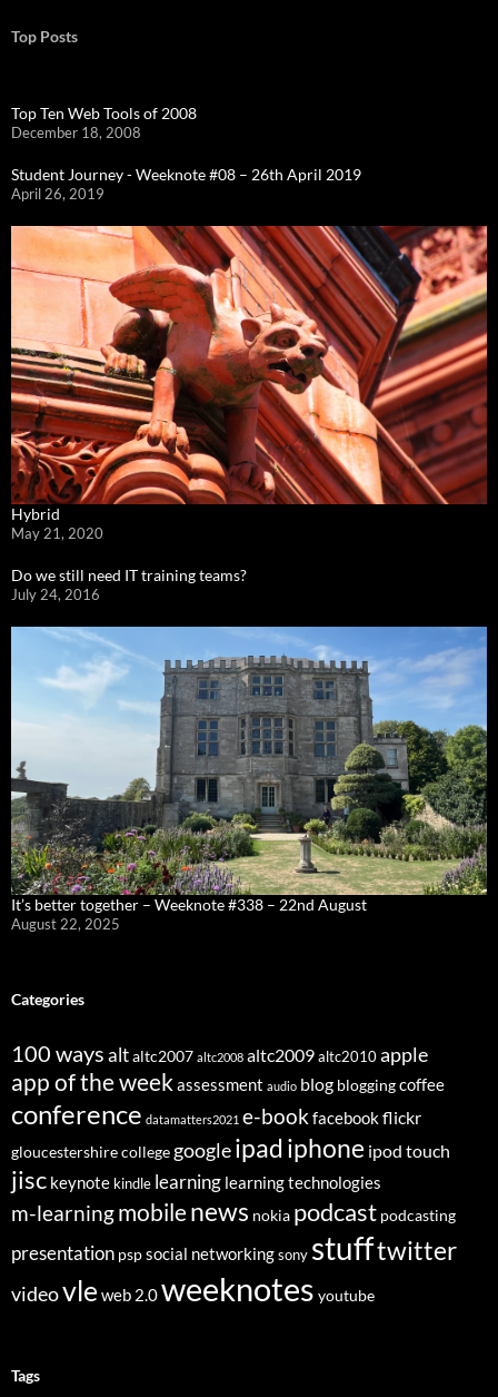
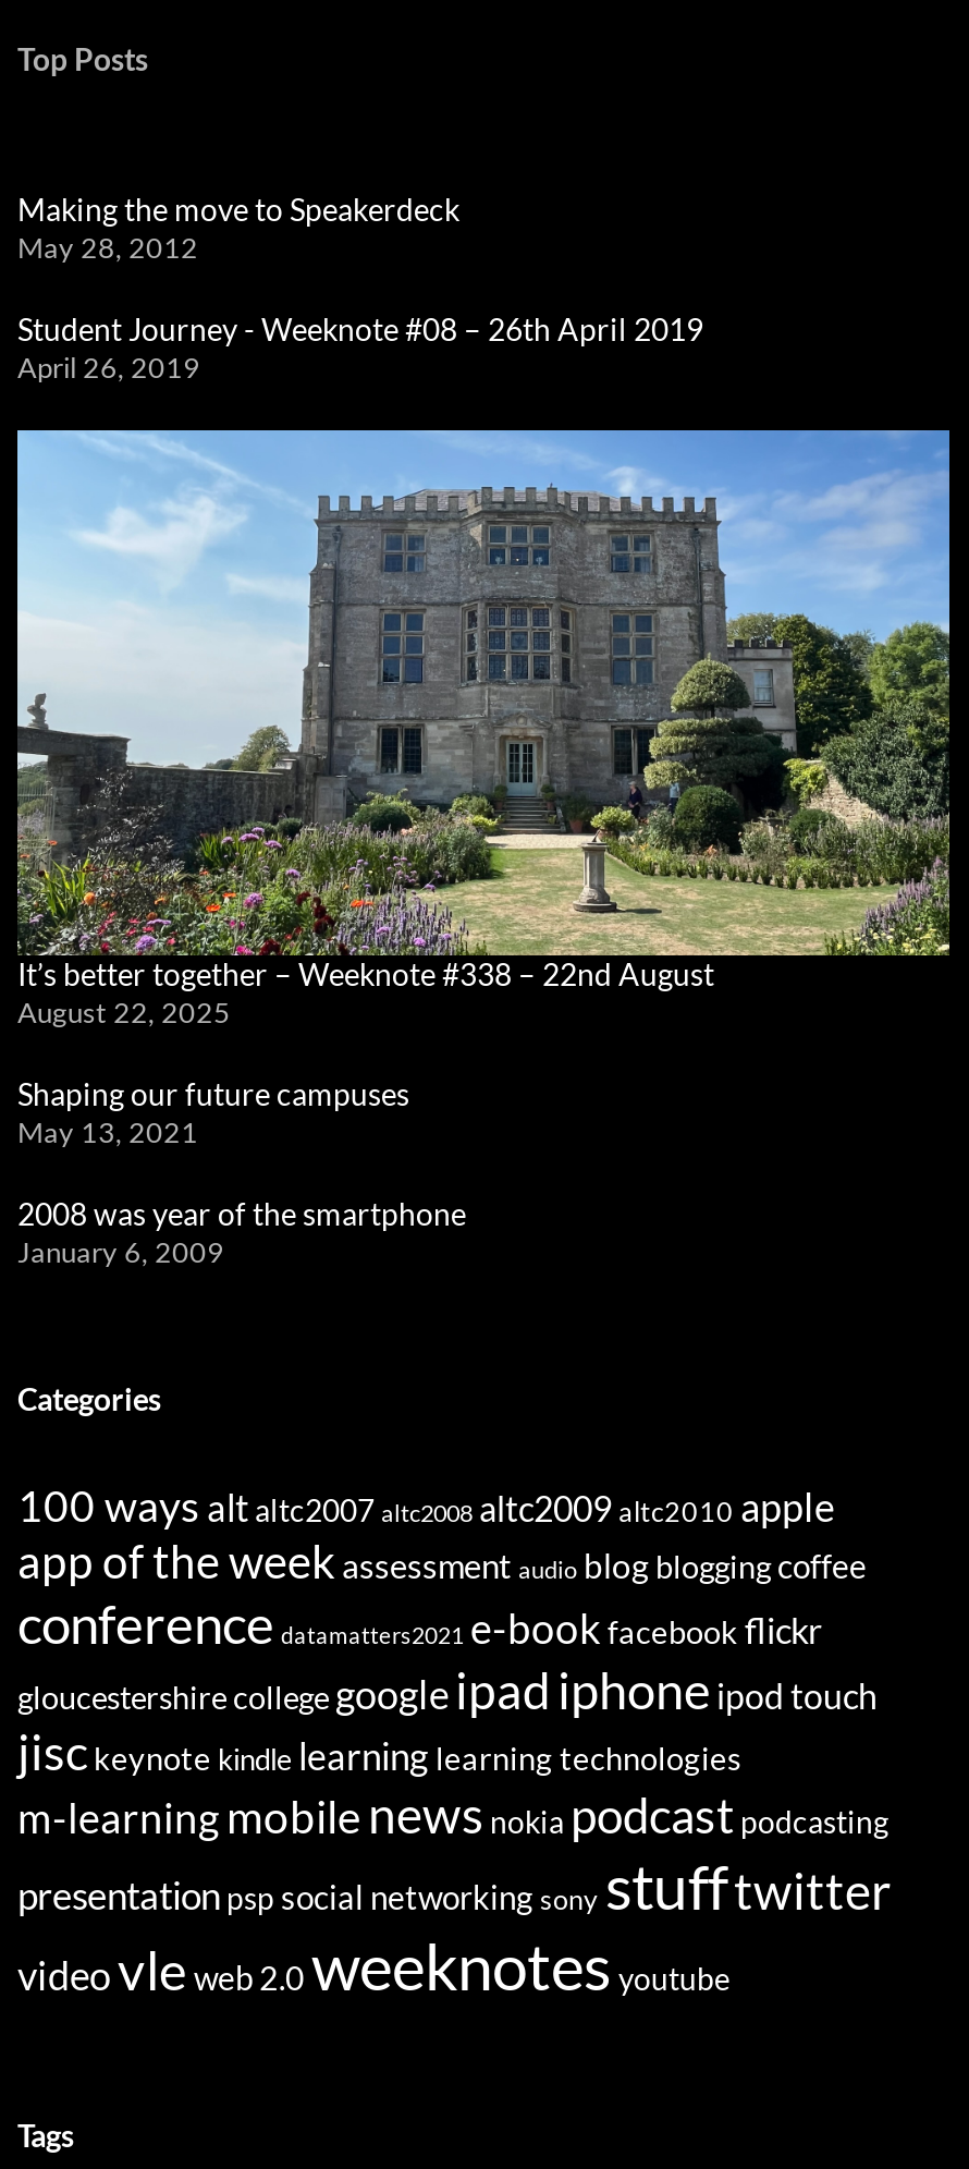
- Top Ten Web Tools of 2008
- December 18, 2008
+ Making the move to Speakerdeck
+ May 28, 2012

- [image]
- Hybrid
- May 21, 2020
- Do we still need IT training teams?
- July 24, 2016

moved up: [image] | It’s better together – Weeknote #338 – 22nd August | August 22, 2025

+ Shaping our future campuses
+ May 13, 2021
+ 2008 was year of the smartphone
+ January 6, 2009
